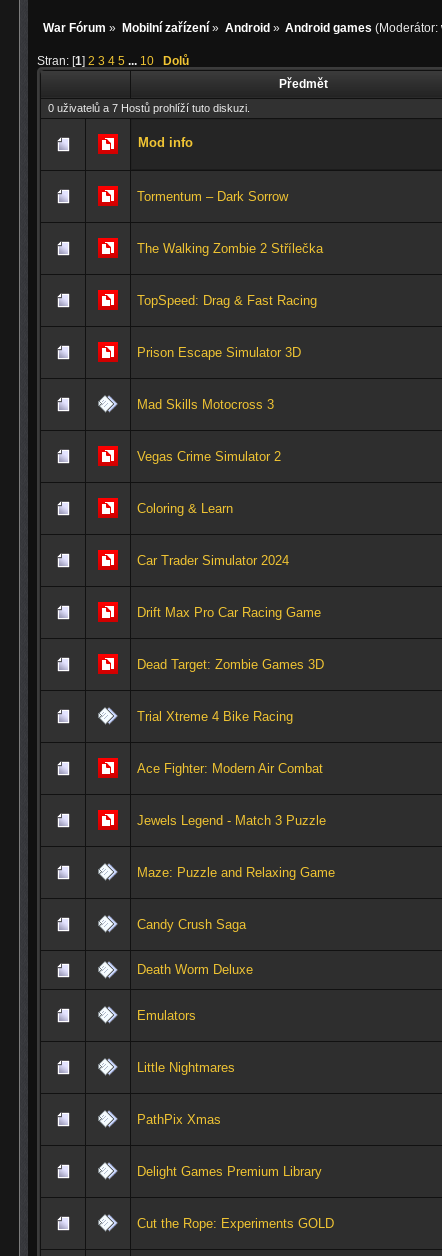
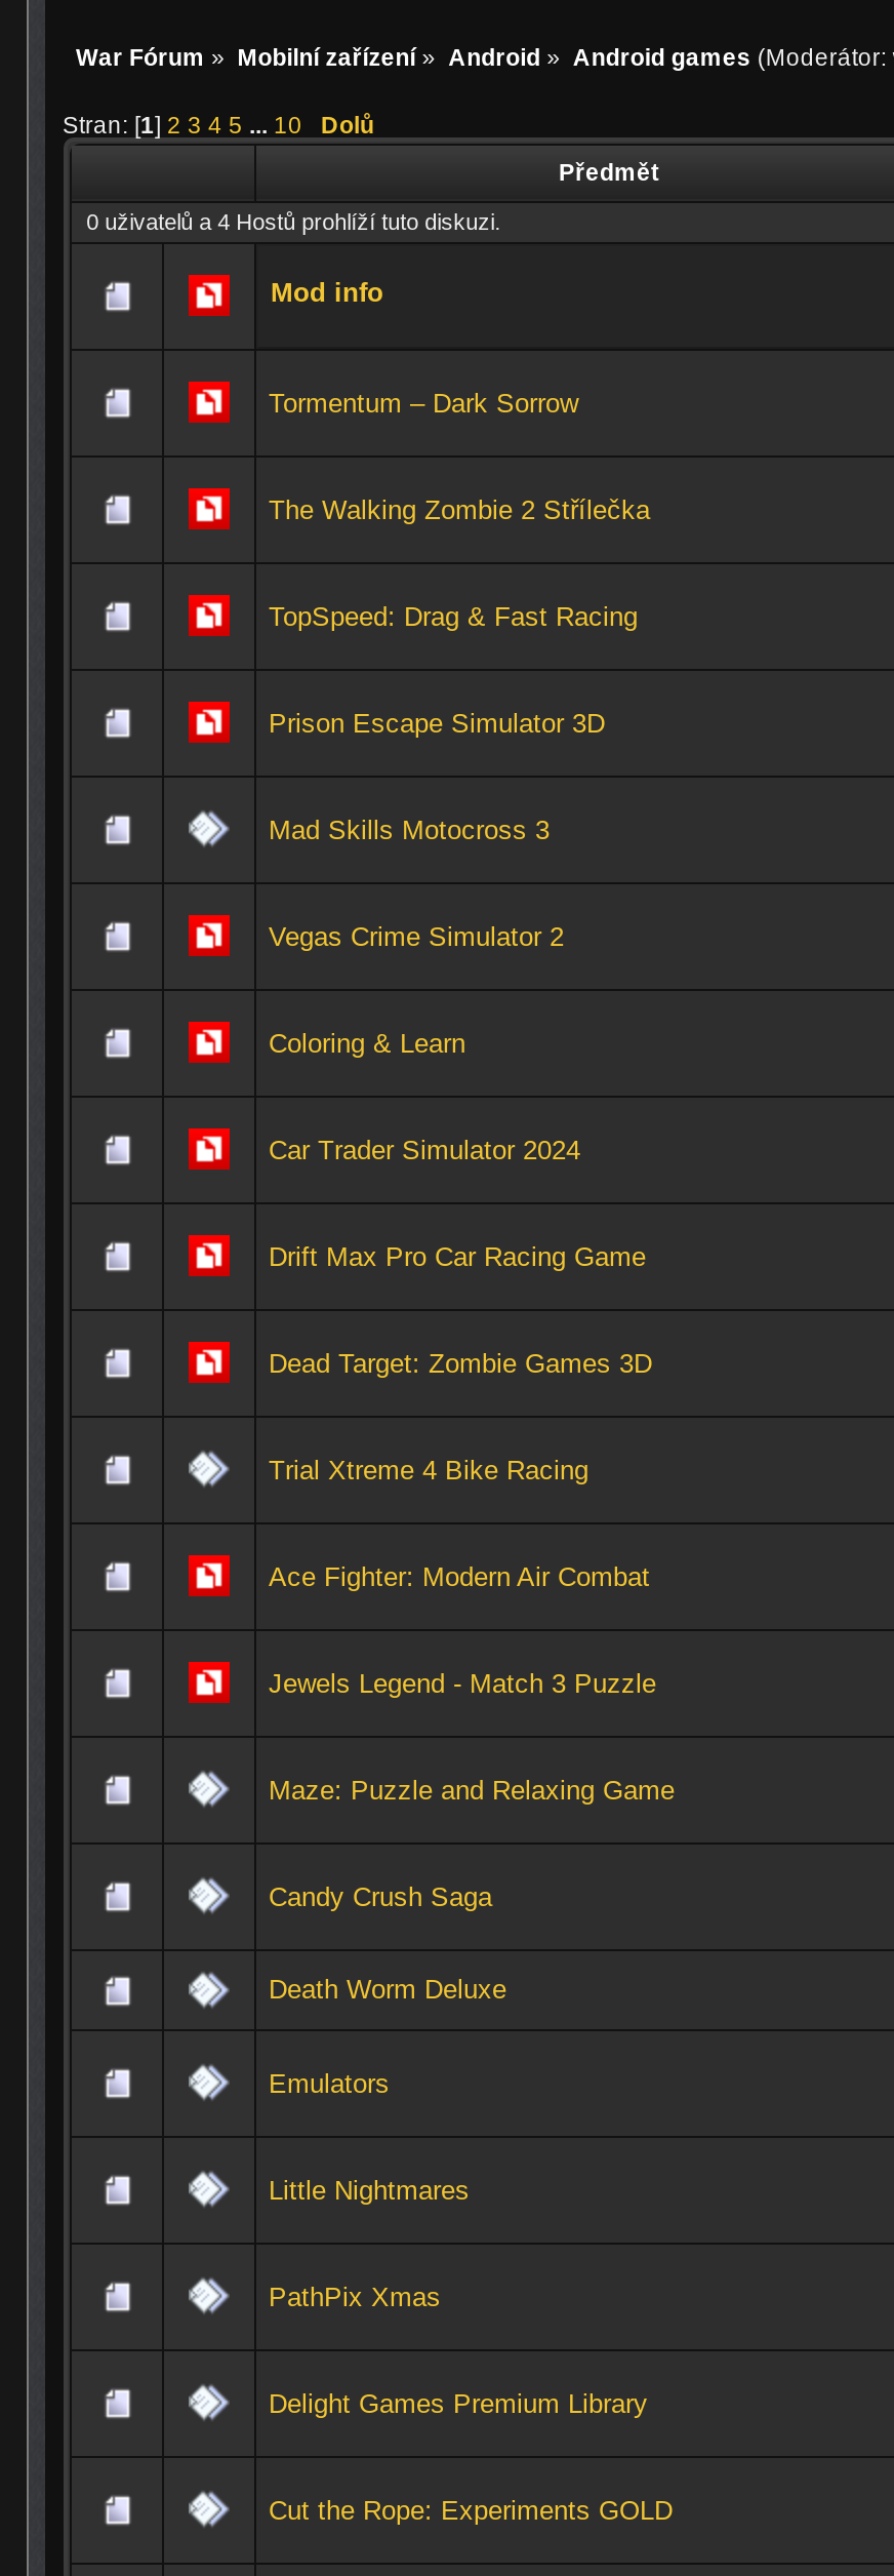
- 0 uživatelů a 7 Hostů prohlíží tuto diskuzi.
+ 0 uživatelů a 4 Hostů prohlíží tuto diskuzi.
